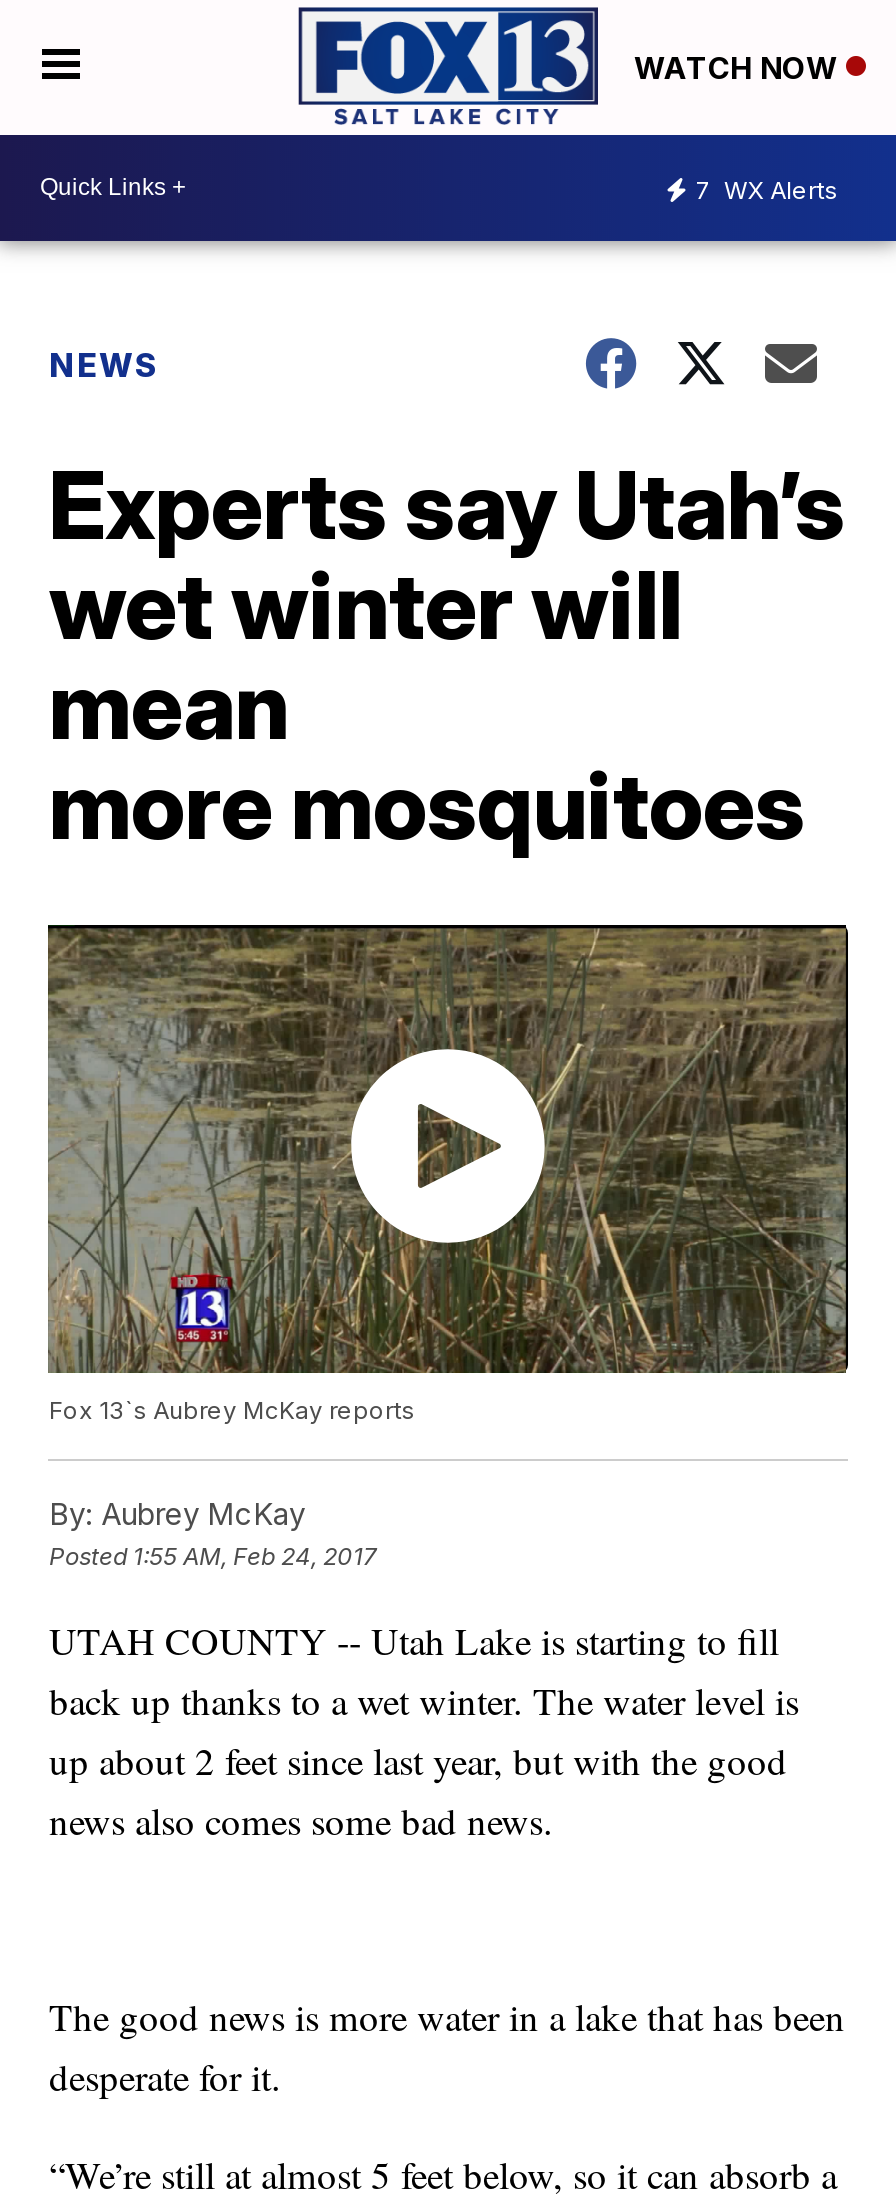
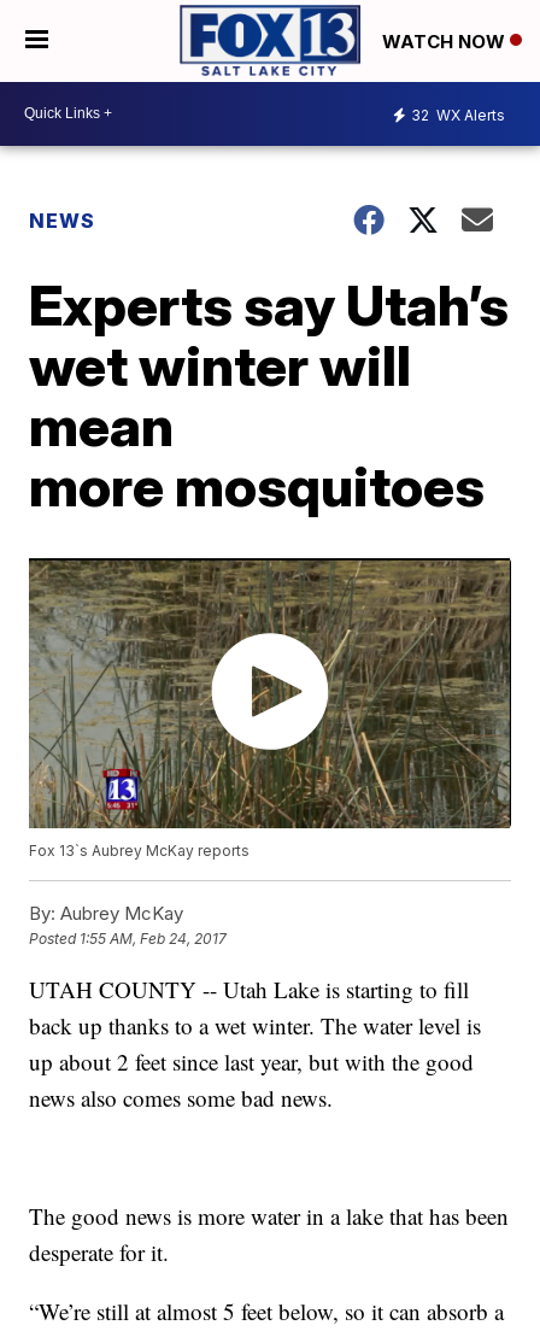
- 7 WX Alerts
+ 32 WX Alerts
